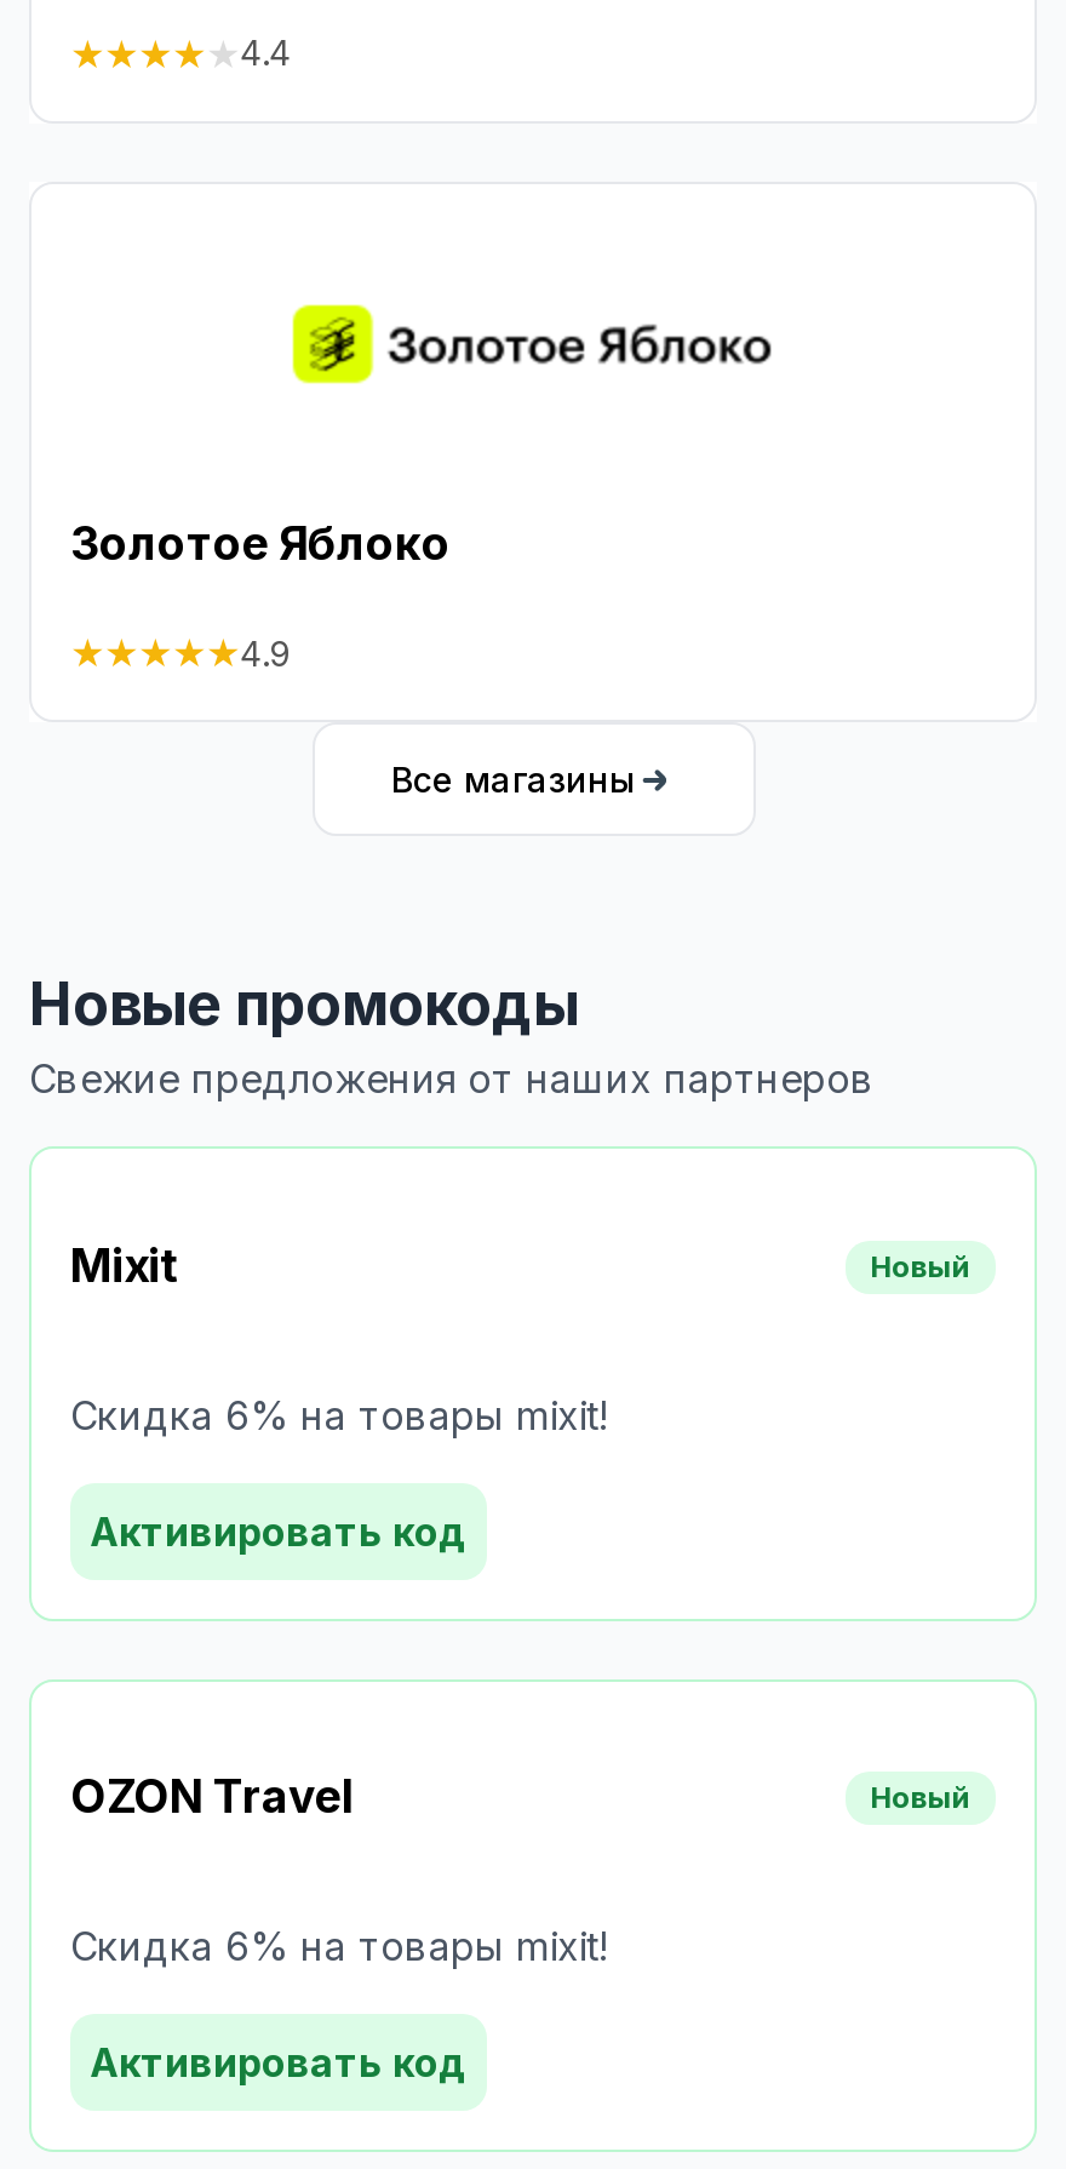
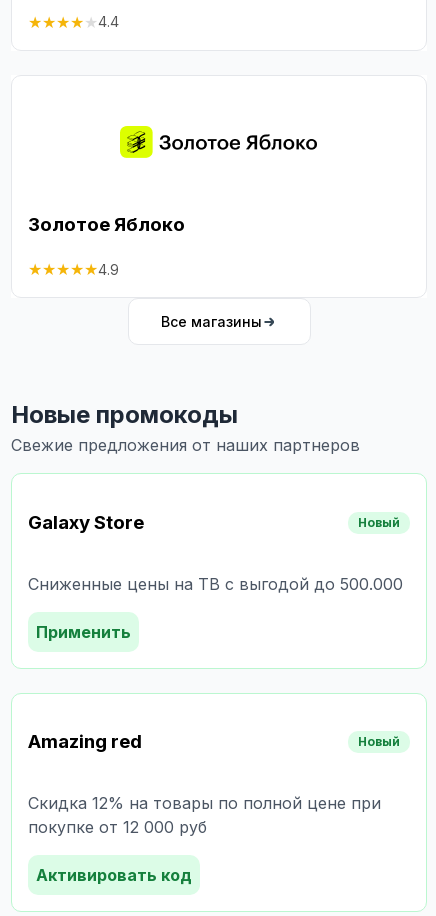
- Mixit
+ Galaxy Store

- Скидка 6% на товары mixit!
+ Сниженные цены на ТВ с выгодой до 500.000

- Активировать код
+ Применить

- OZON Travel
+ Amazing red

- Скидка 6% на товары mixit!
+ Скидка 12% на товары по полной цене при
+ покупке от 12 000 руб
